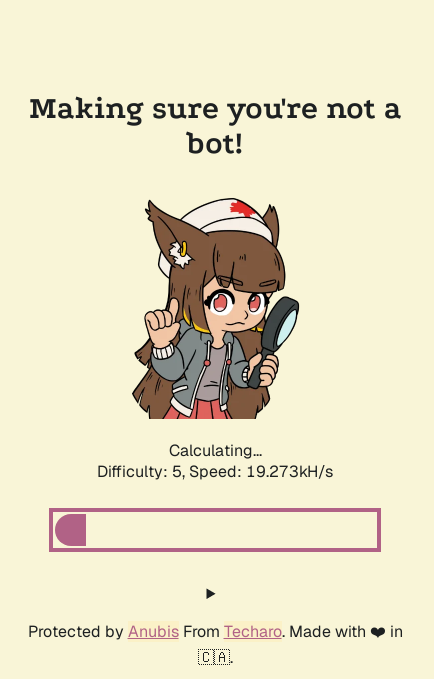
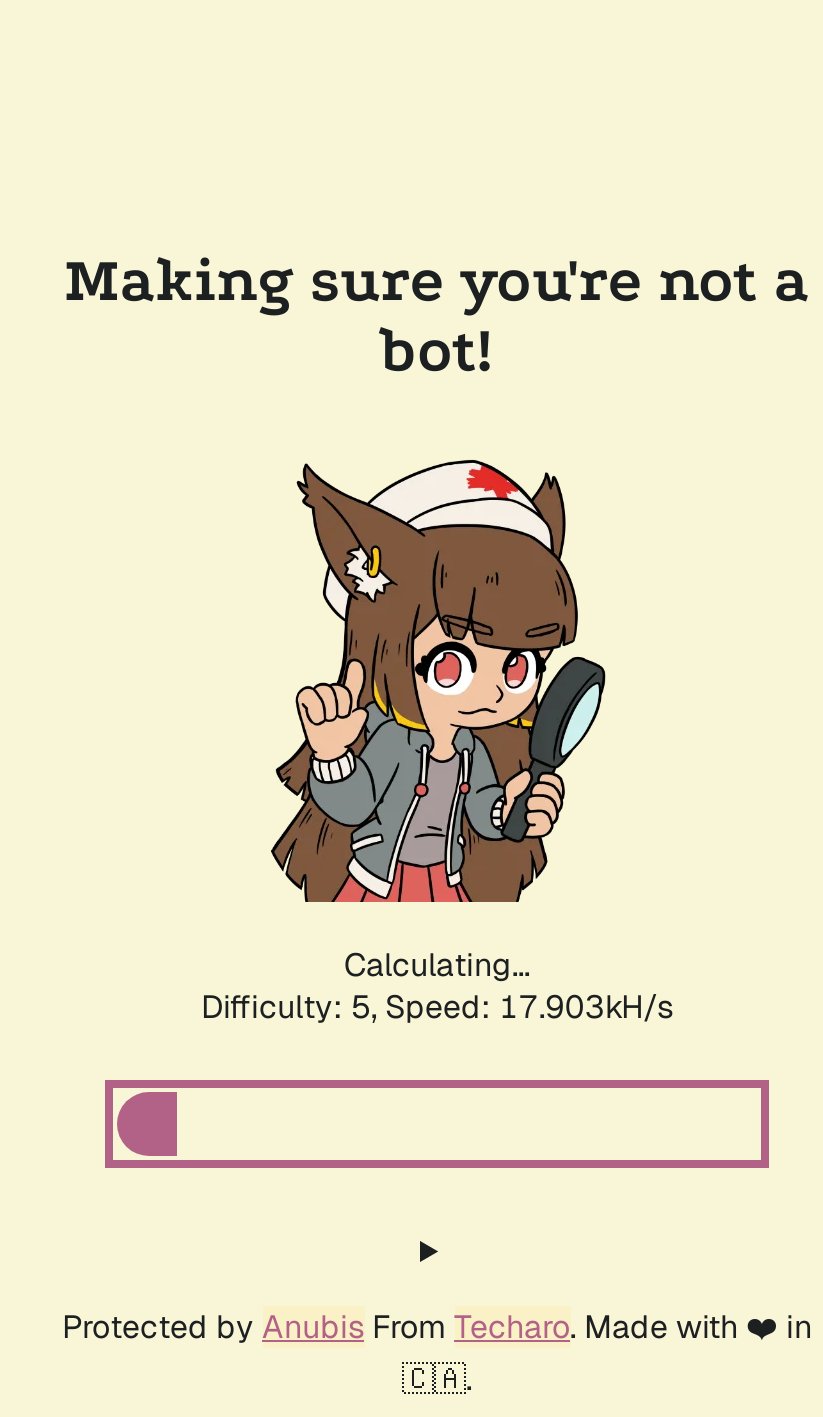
- Difficulty: 5, Speed: 19.273kH/s
+ Difficulty: 5, Speed: 17.903kH/s
